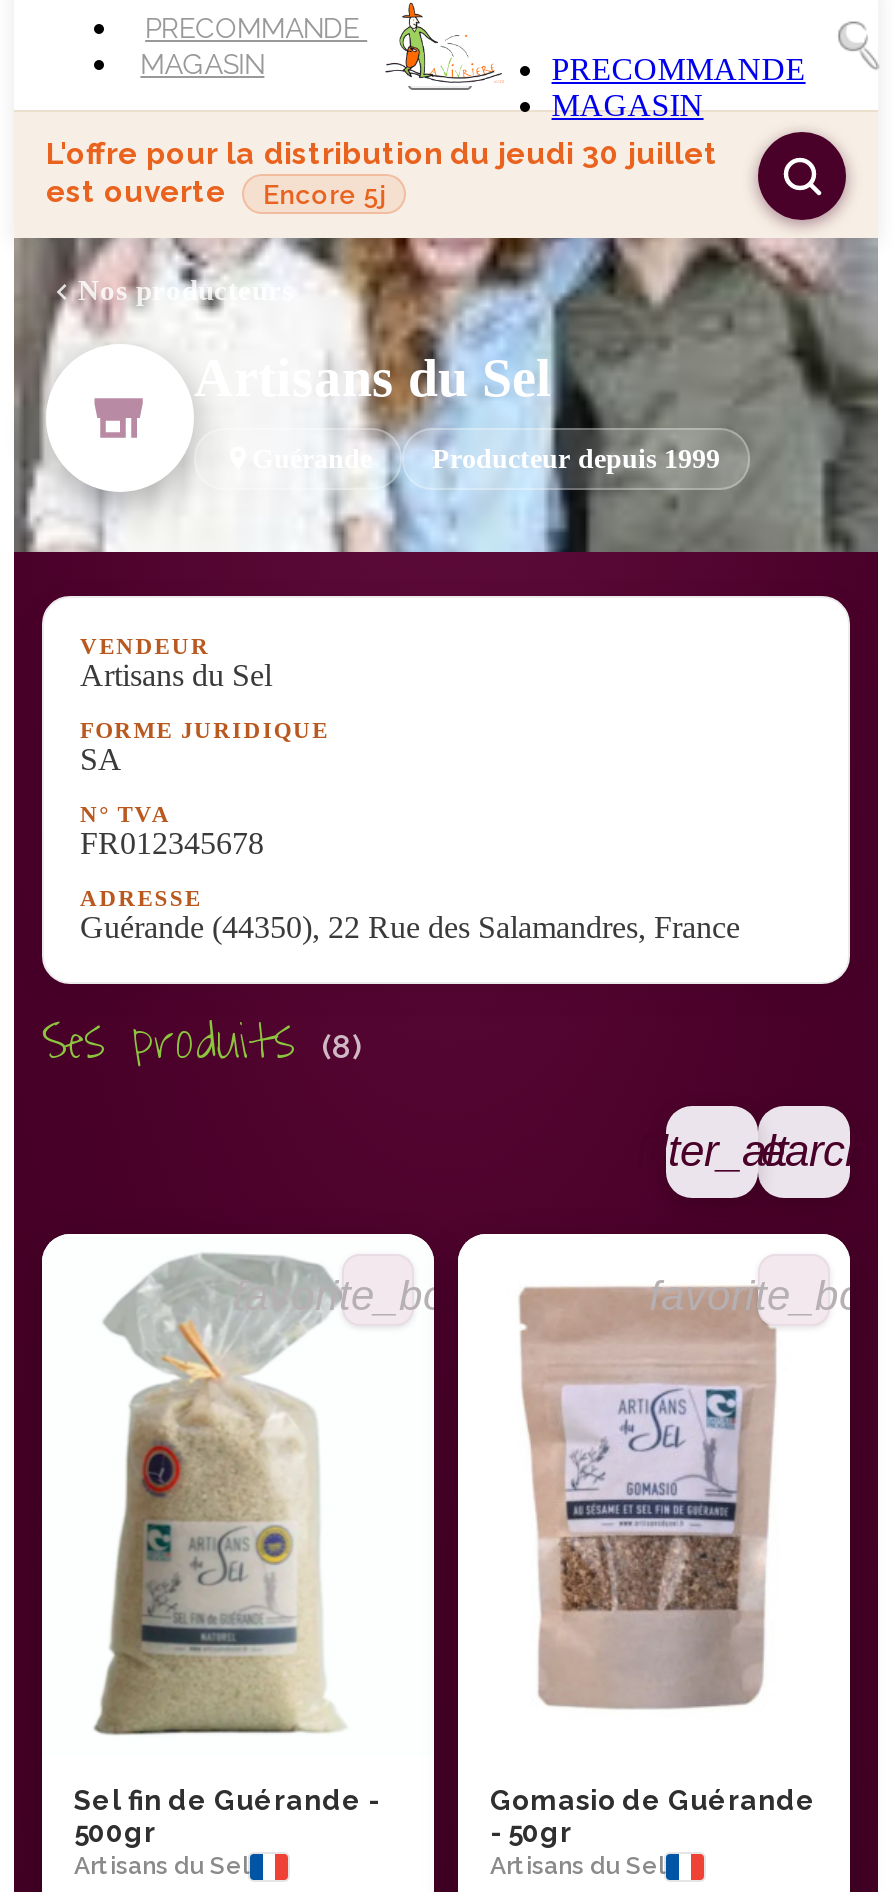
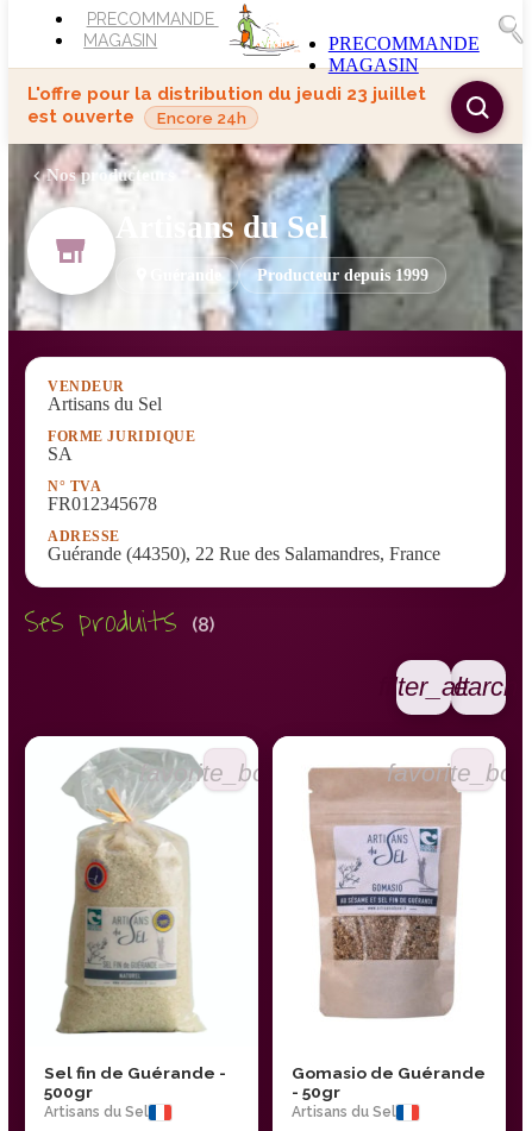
- L'offre pour la distribution du jeudi 30 juillet
+ L'offre pour la distribution du jeudi 23 juillet

- est ouverte Encore 5j
+ est ouverte Encore 24h
